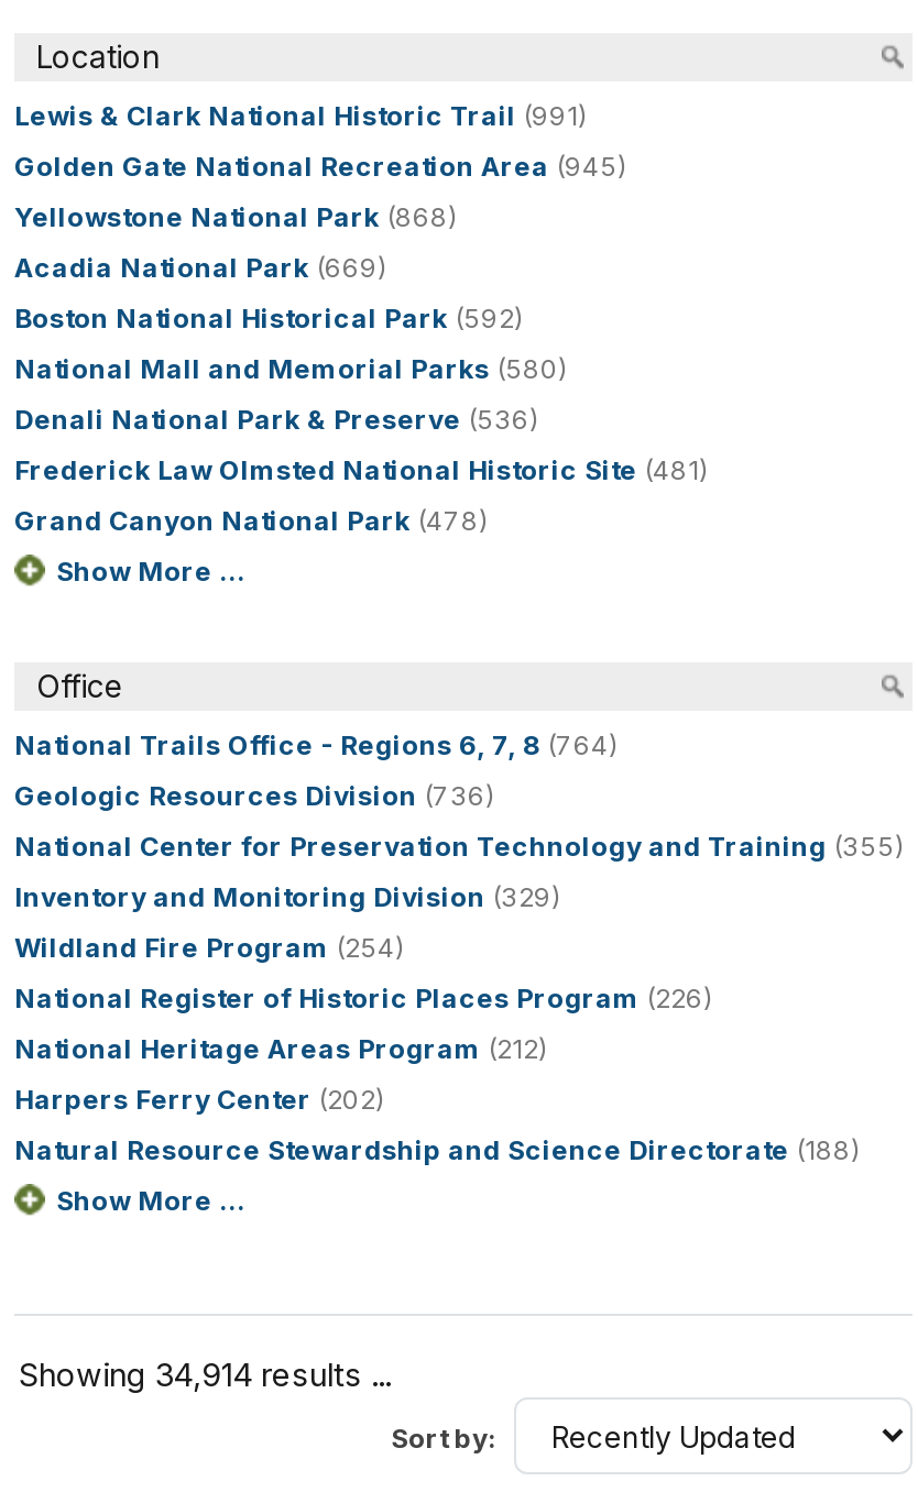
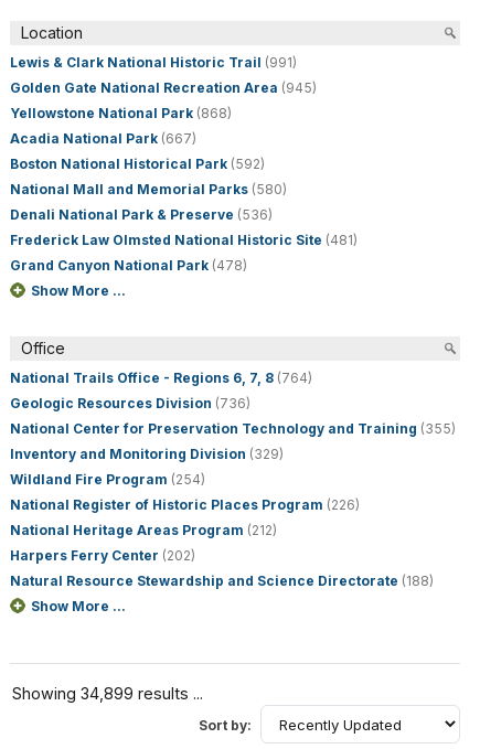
- Acadia National Park (669)
+ Acadia National Park (667)

- Showing 34,914 results ...
+ Showing 34,899 results ...
